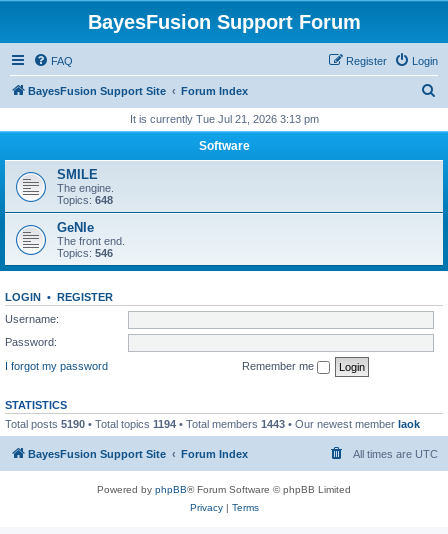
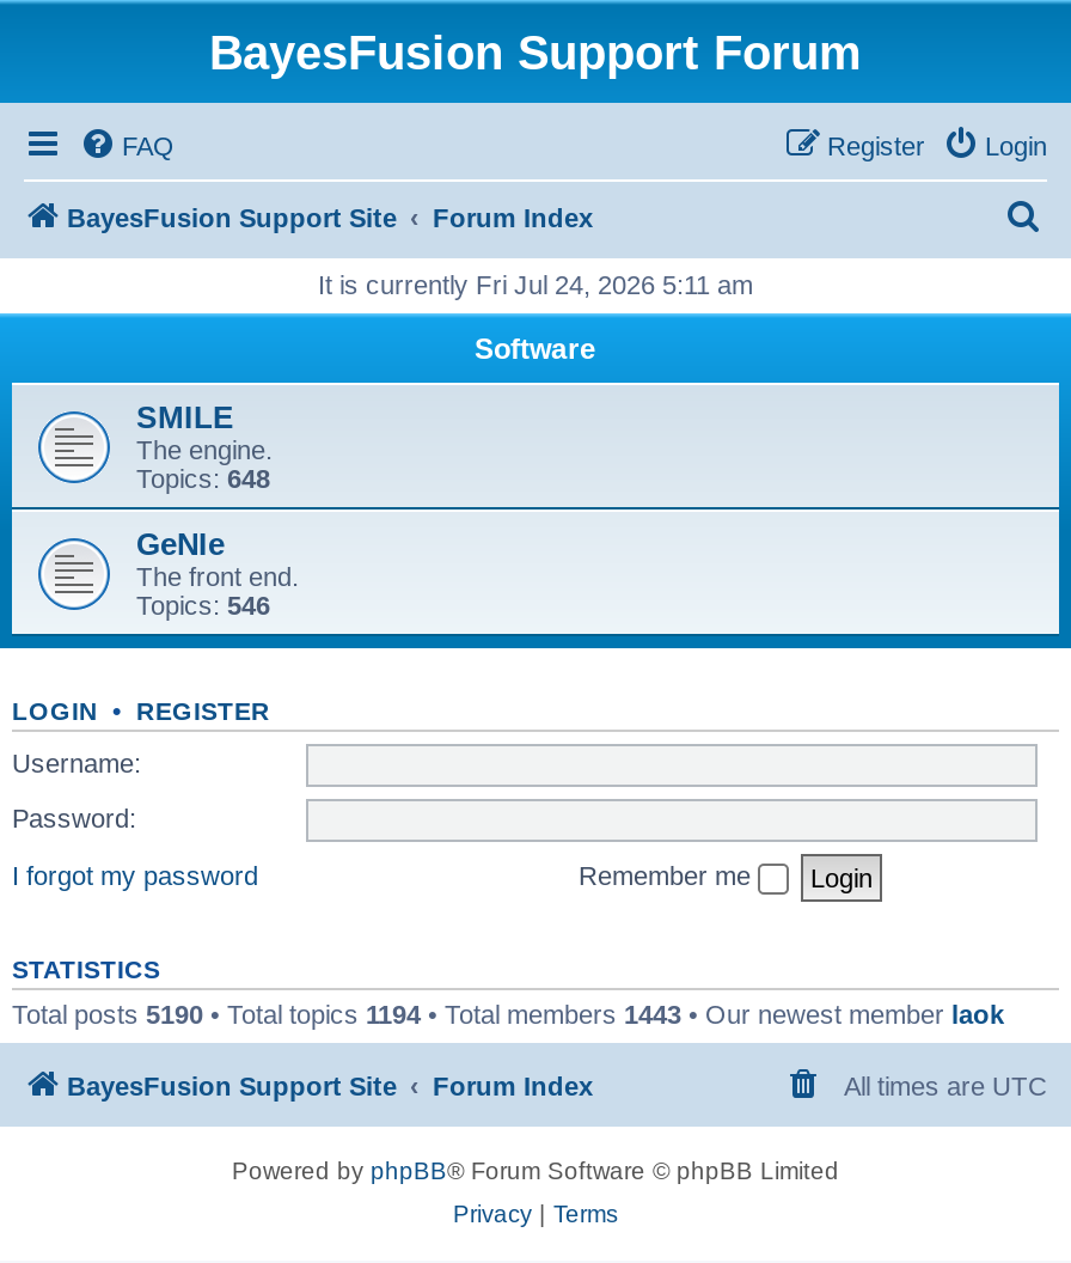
- It is currently Tue Jul 21, 2026 3:13 pm
+ It is currently Fri Jul 24, 2026 5:11 am
